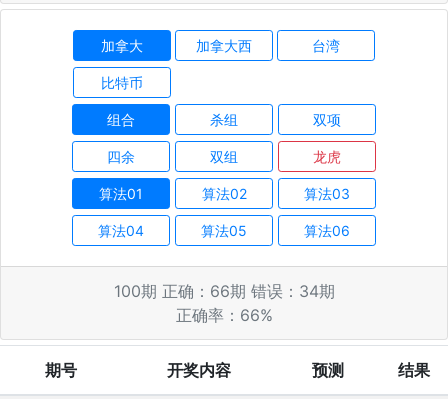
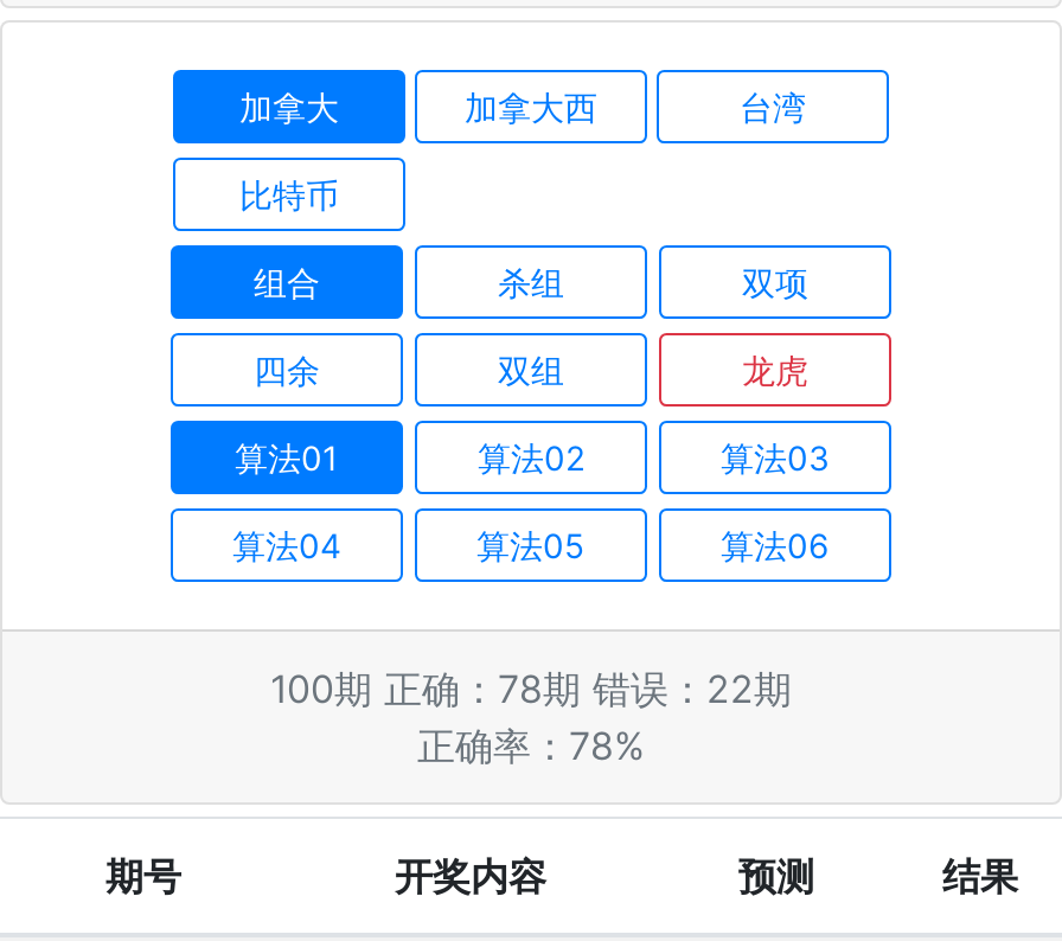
- 100期 正确：66期 错误：34期
+ 100期 正确：78期 错误：22期

- 正确率：66%
+ 正确率：78%
